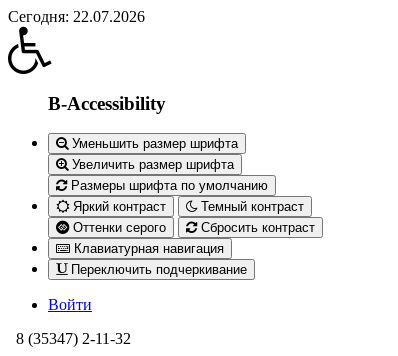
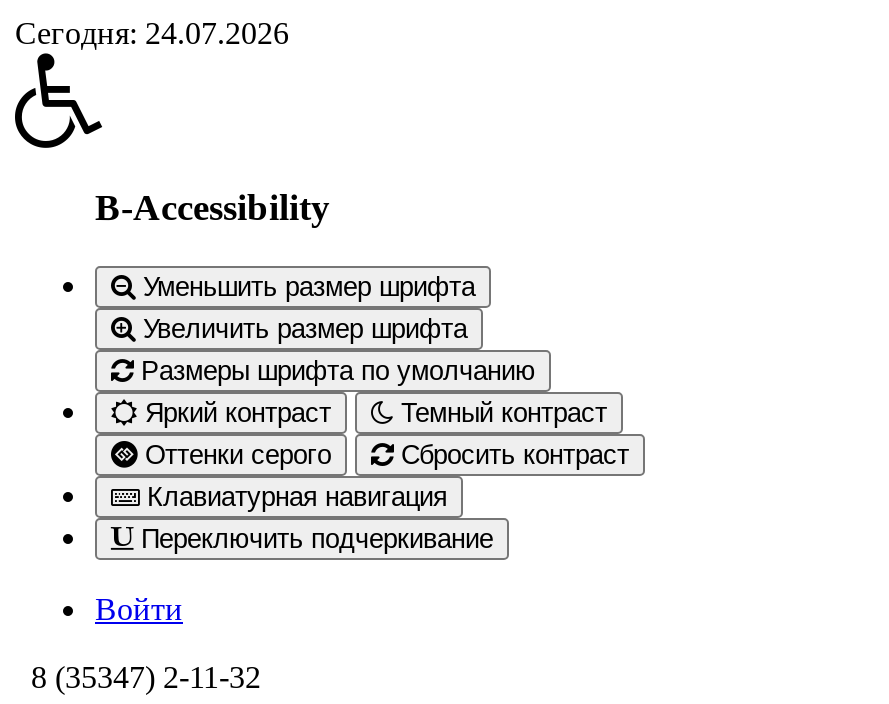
- Сегодня: 22.07.2026
+ Сегодня: 24.07.2026
